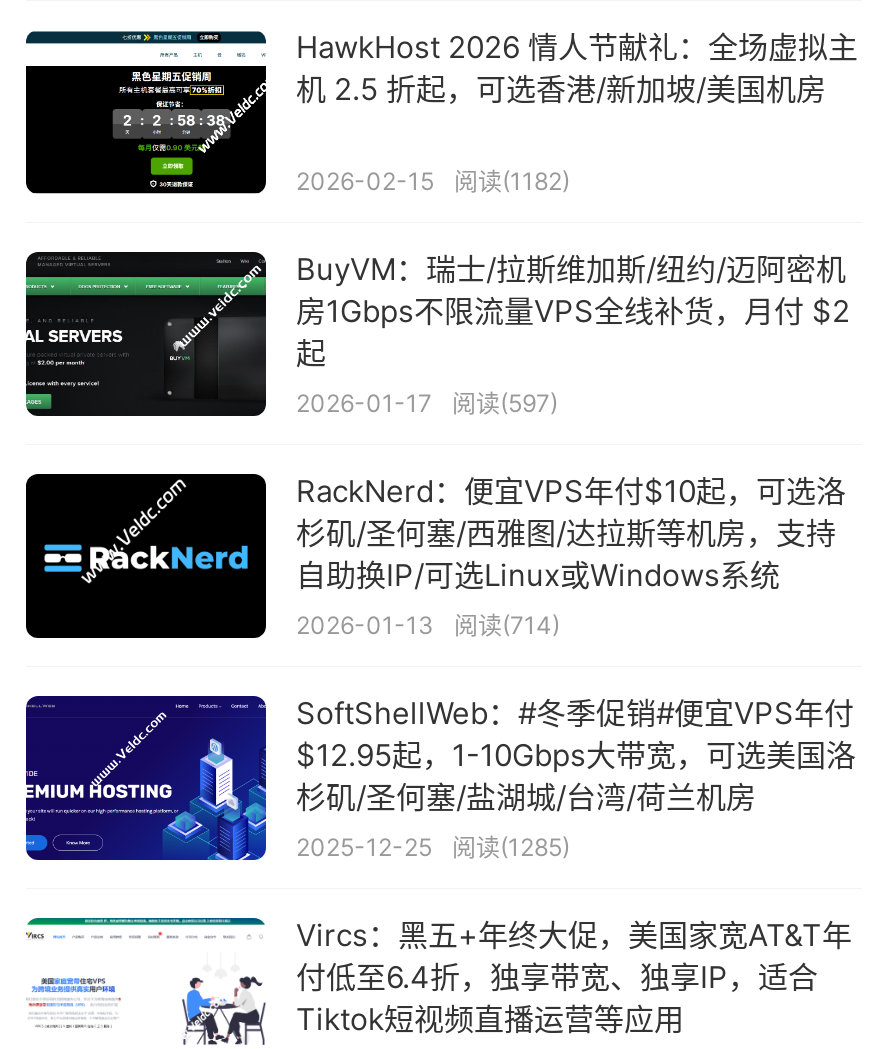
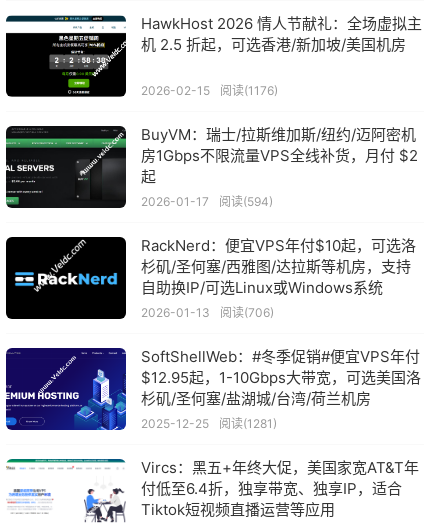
- 2026-02-15 阅读(1182)
+ 2026-02-15 阅读(1176)

- 2026-01-17 阅读(597)
+ 2026-01-17 阅读(594)

- 2026-01-13 阅读(714)
+ 2026-01-13 阅读(706)

- 2025-12-25 阅读(1285)
+ 2025-12-25 阅读(1281)
